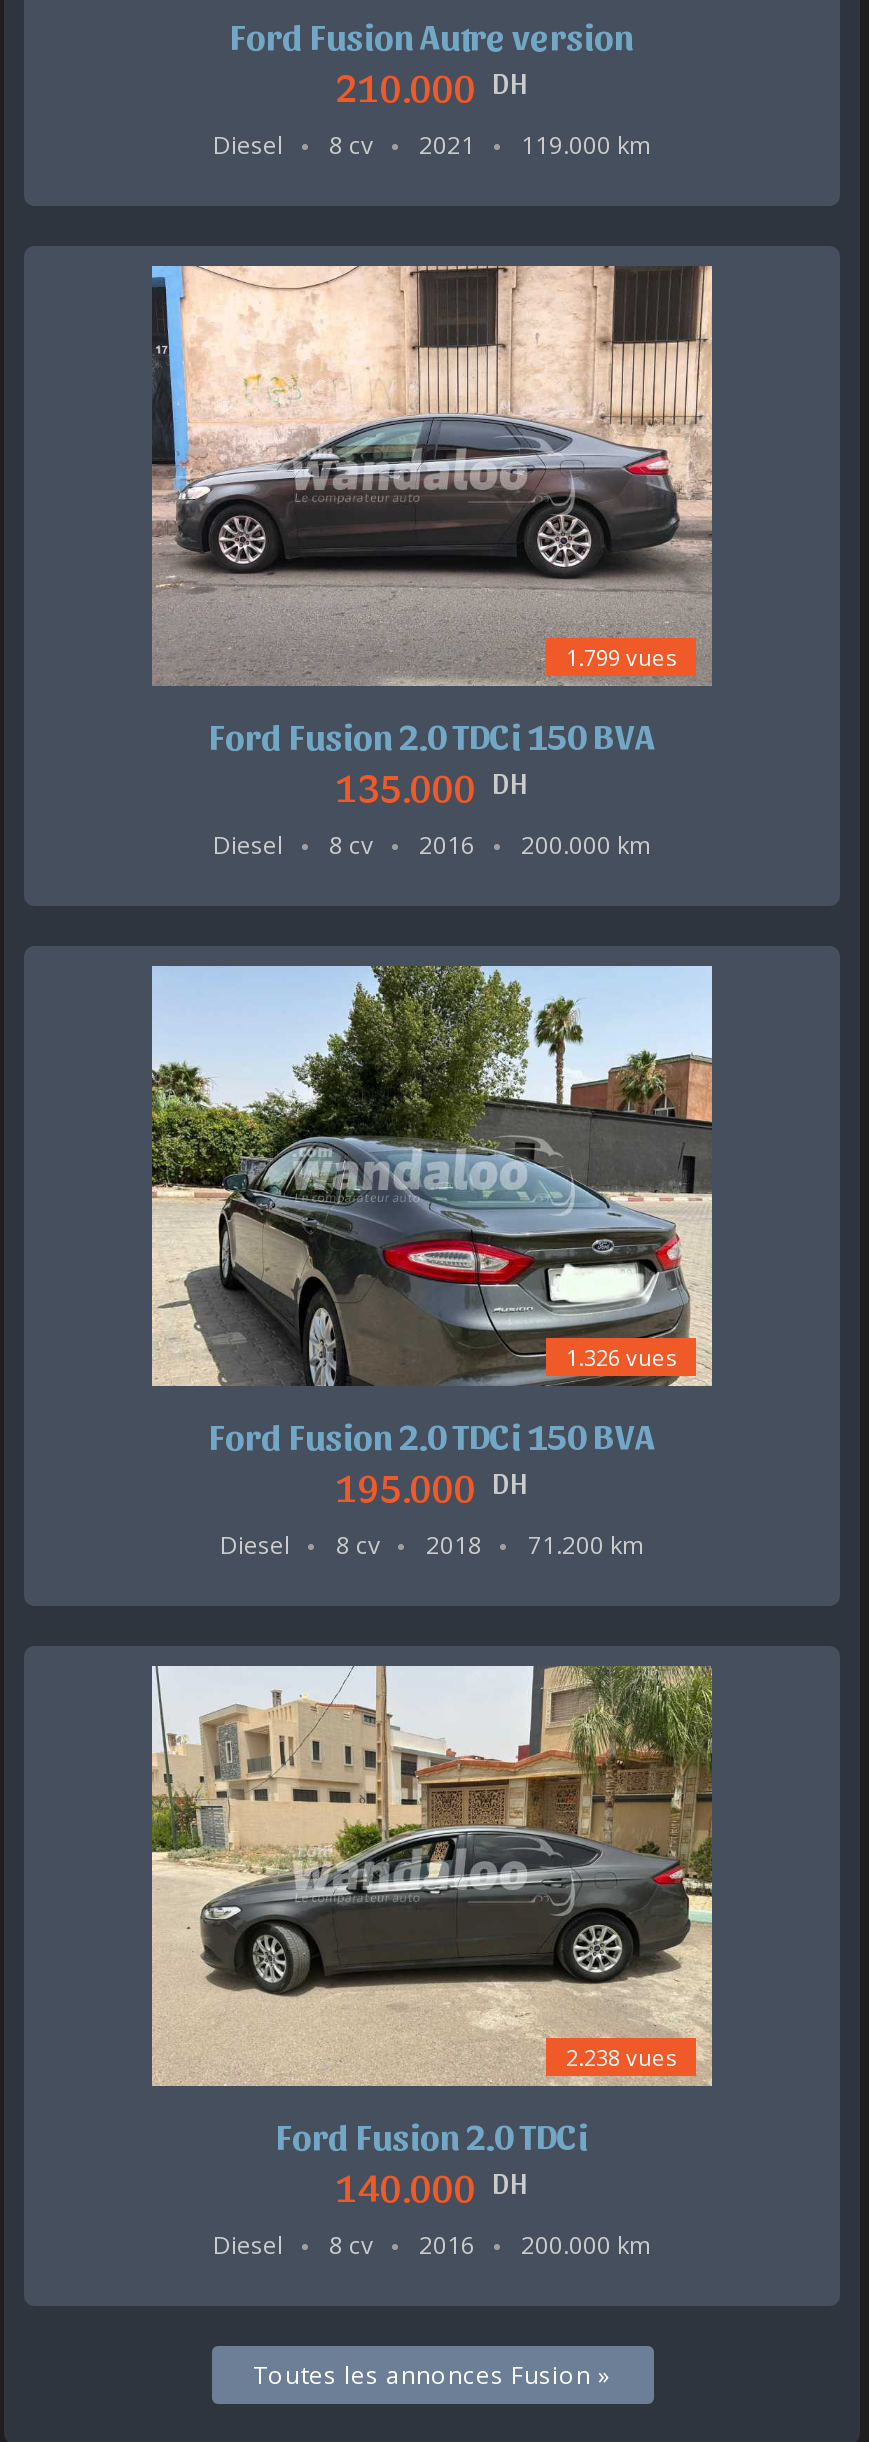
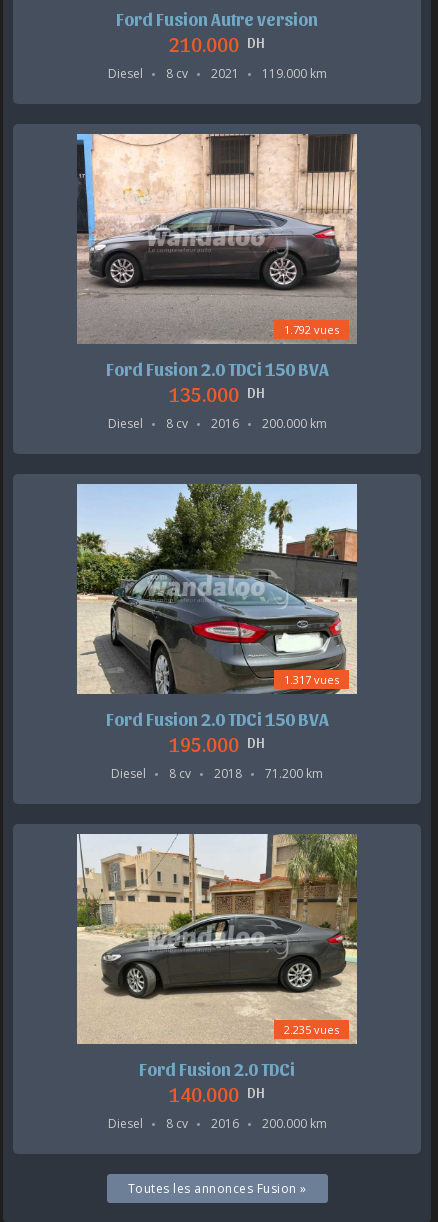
- 1.799 vues
+ 1.792 vues

- 1.326 vues
+ 1.317 vues

- 2.238 vues
+ 2.235 vues
